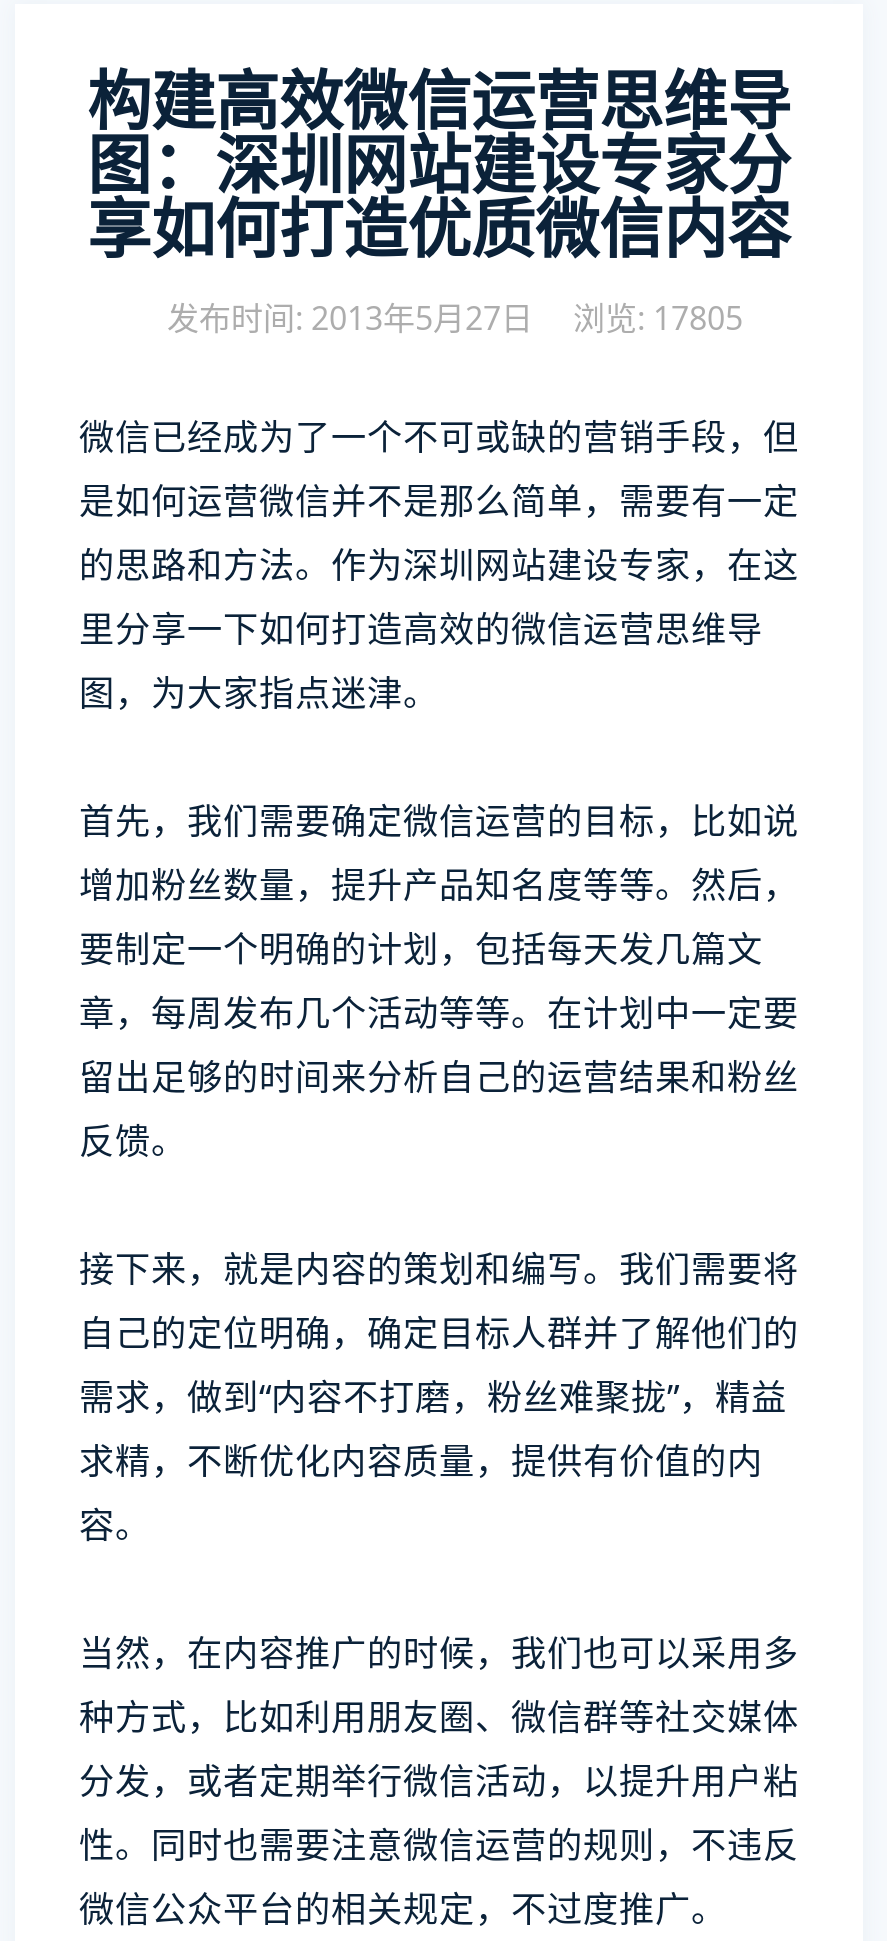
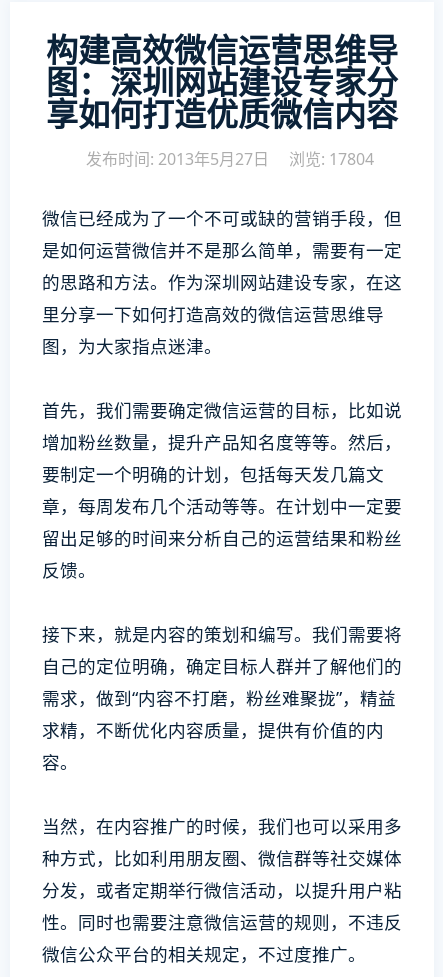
- 发布时间: 2013年5月27日 浏览: 17805
+ 发布时间: 2013年5月27日 浏览: 17804
